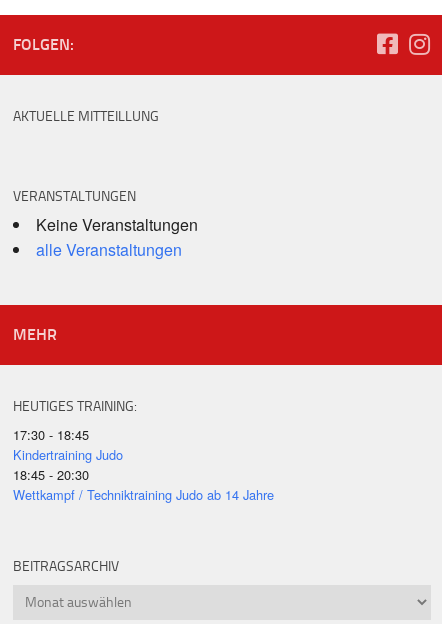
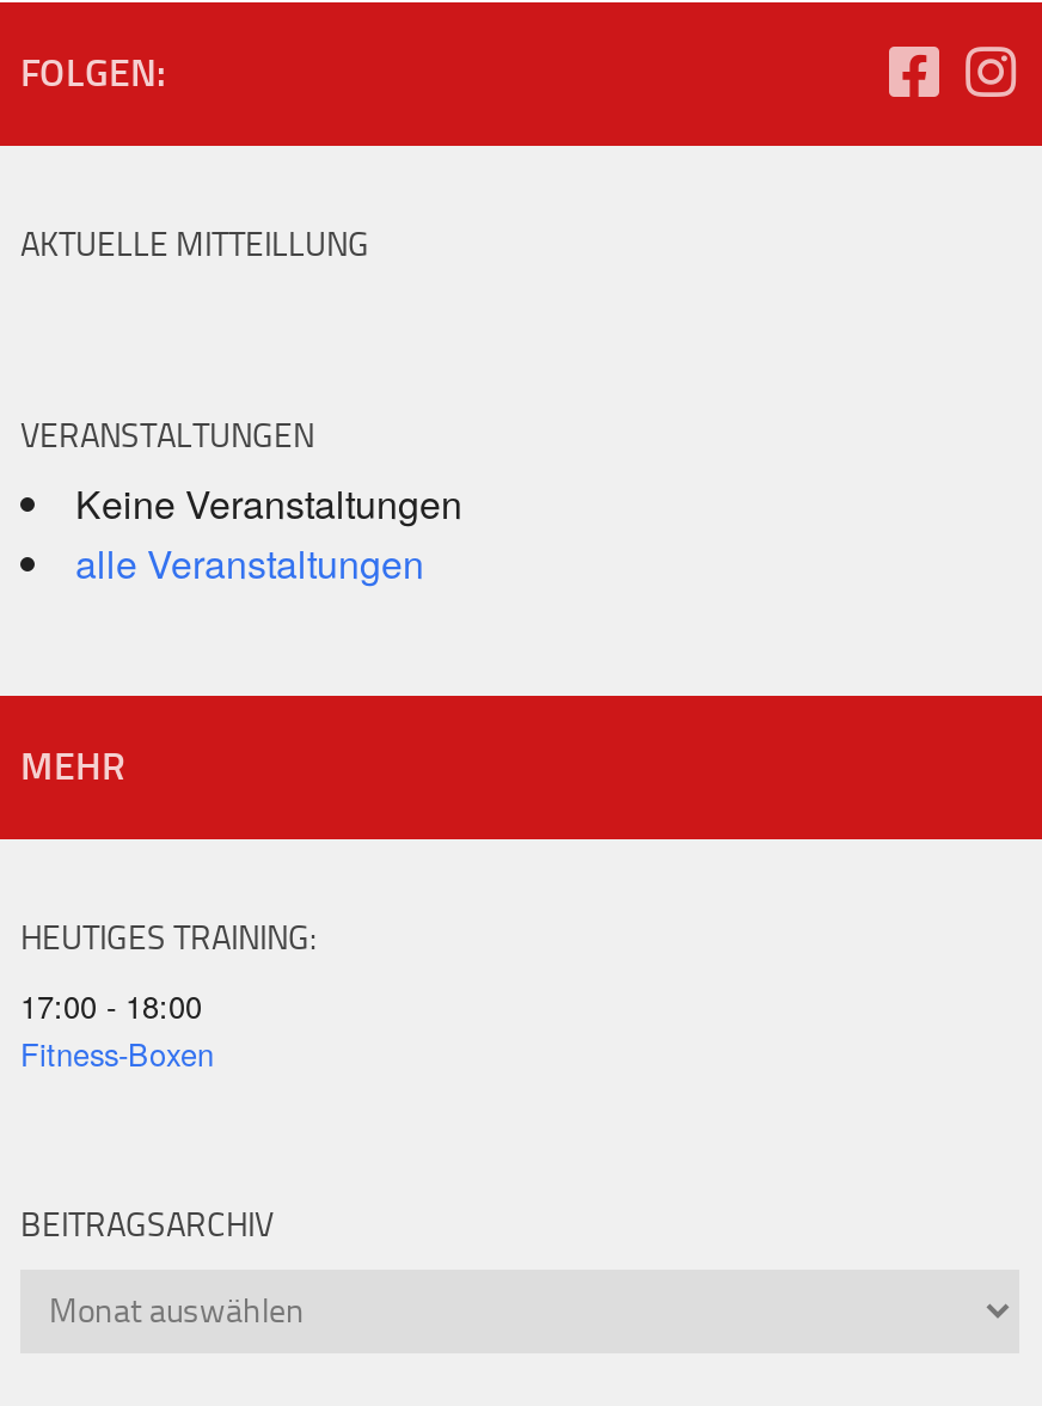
- 17:30 - 18:45
- Kindertraining Judo
- 18:45 - 20:30
- Wettkampf / Techniktraining Judo ab 14 Jahre
+ 17:00 - 18:00
+ Fitness-Boxen
